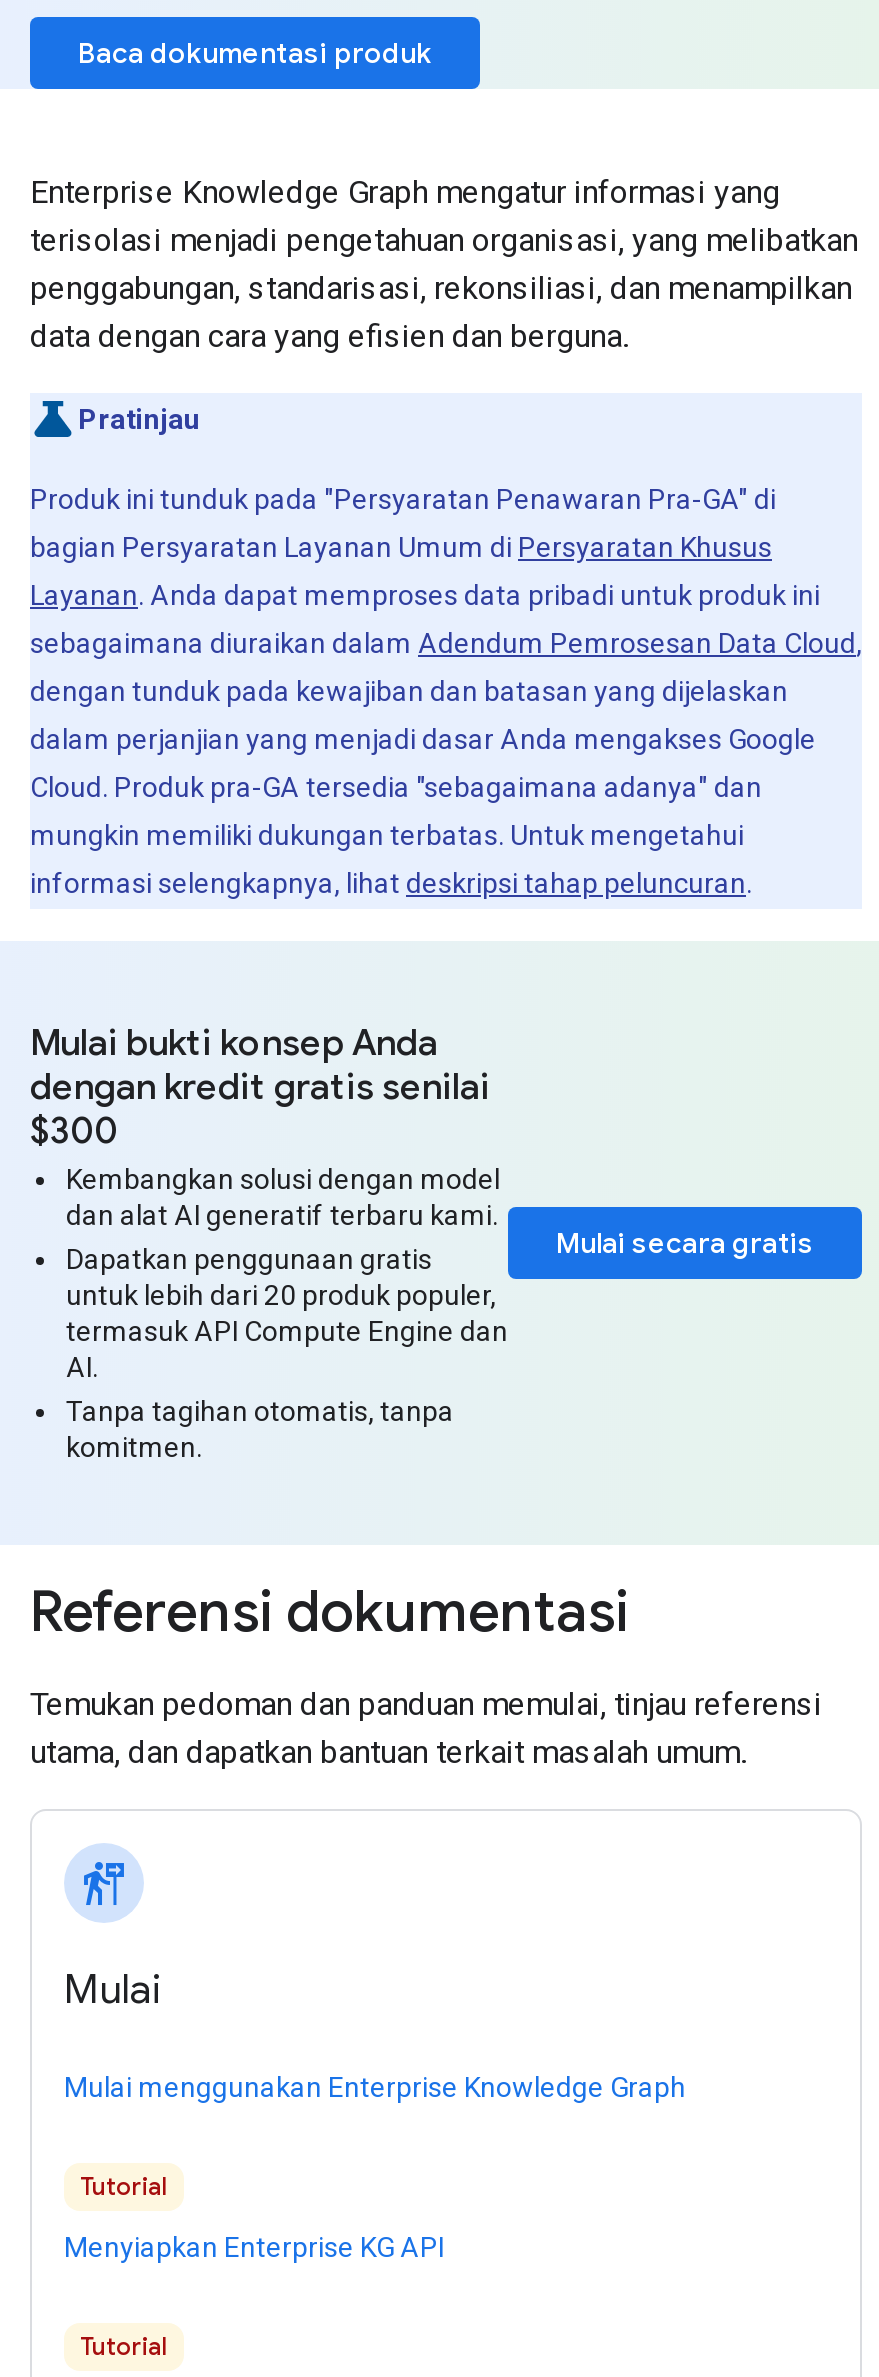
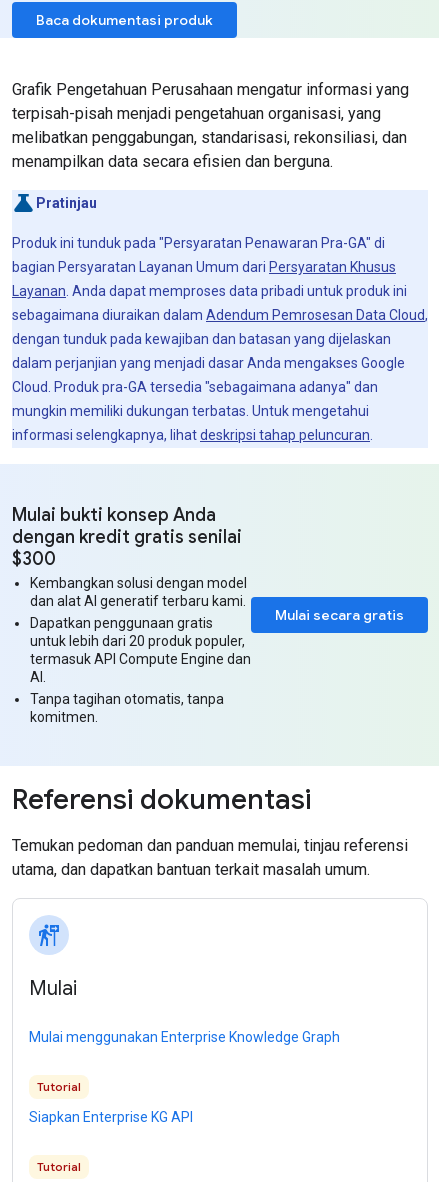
- Enterprise Knowledge Graph mengatur informasi yang
- terisolasi menjadi pengetahuan organisasi, yang melibatkan
- penggabungan, standarisasi, rekonsiliasi, dan menampilkan
- data dengan cara yang efisien dan berguna.
+ Grafik Pengetahuan Perusahaan mengatur informasi yang
+ terpisah-pisah menjadi pengetahuan organisasi, yang
+ melibatkan penggabungan, standarisasi, rekonsiliasi, dan
+ menampilkan data secara efisien dan berguna.

- bagian Persyaratan Layanan Umum di Persyaratan Khusus
+ bagian Persyaratan Layanan Umum dari Persyaratan Khusus

- Menyiapkan Enterprise KG API
+ Siapkan Enterprise KG API
